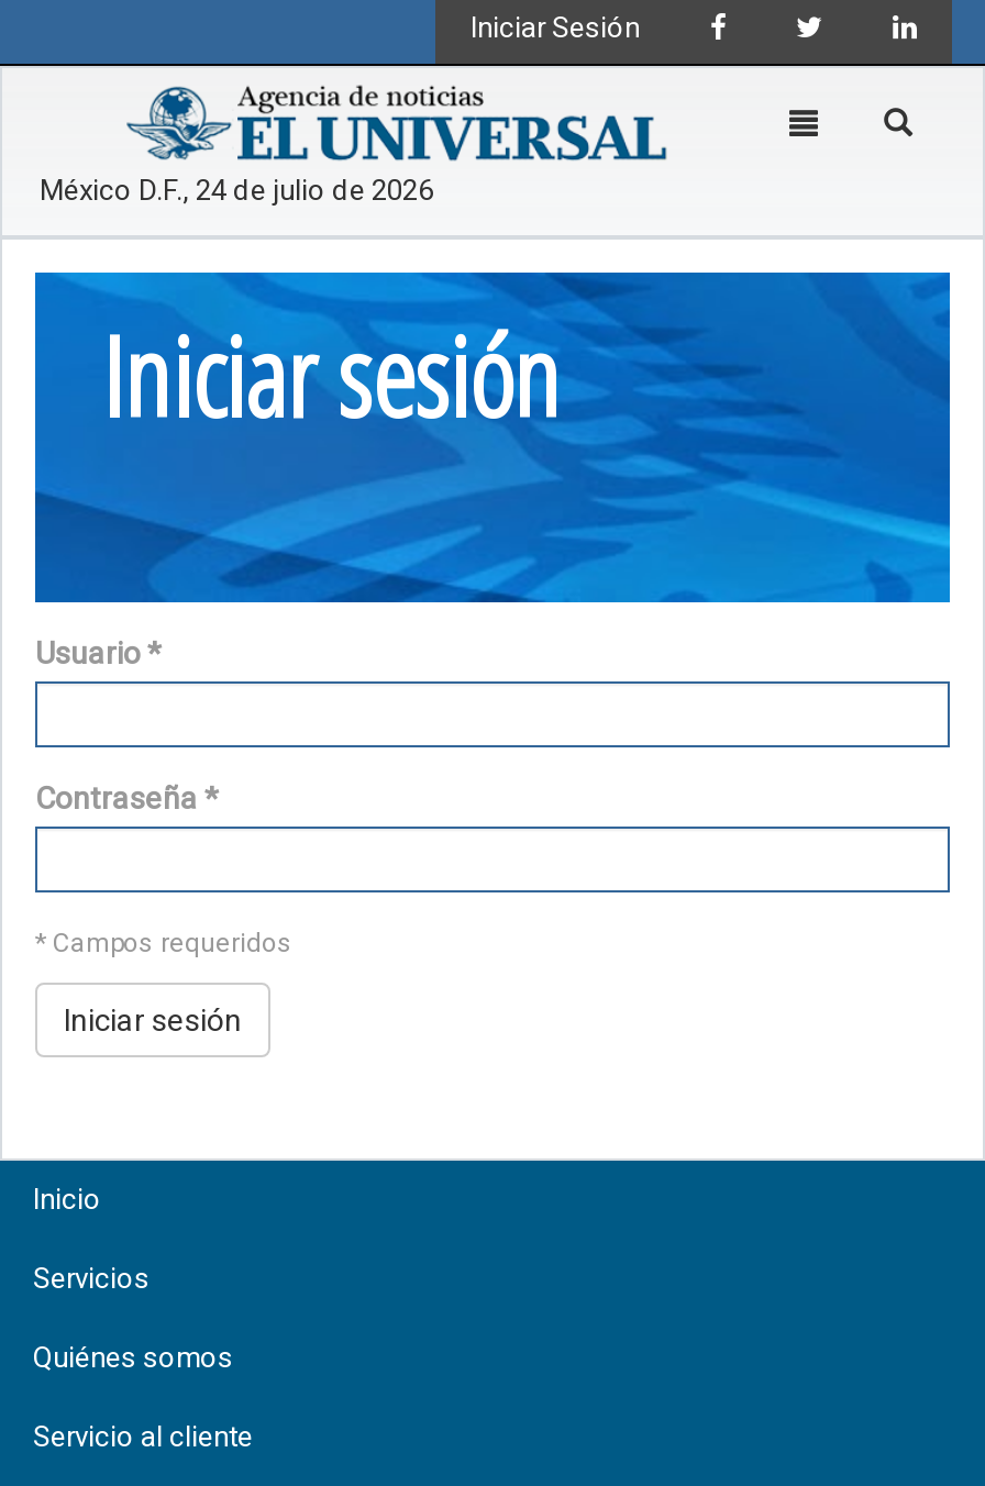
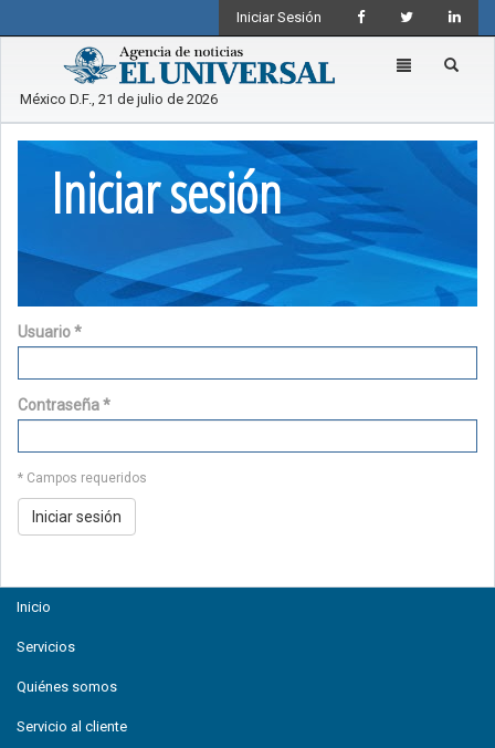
- México D.F., 24 de julio de 2026
+ México D.F., 21 de julio de 2026
